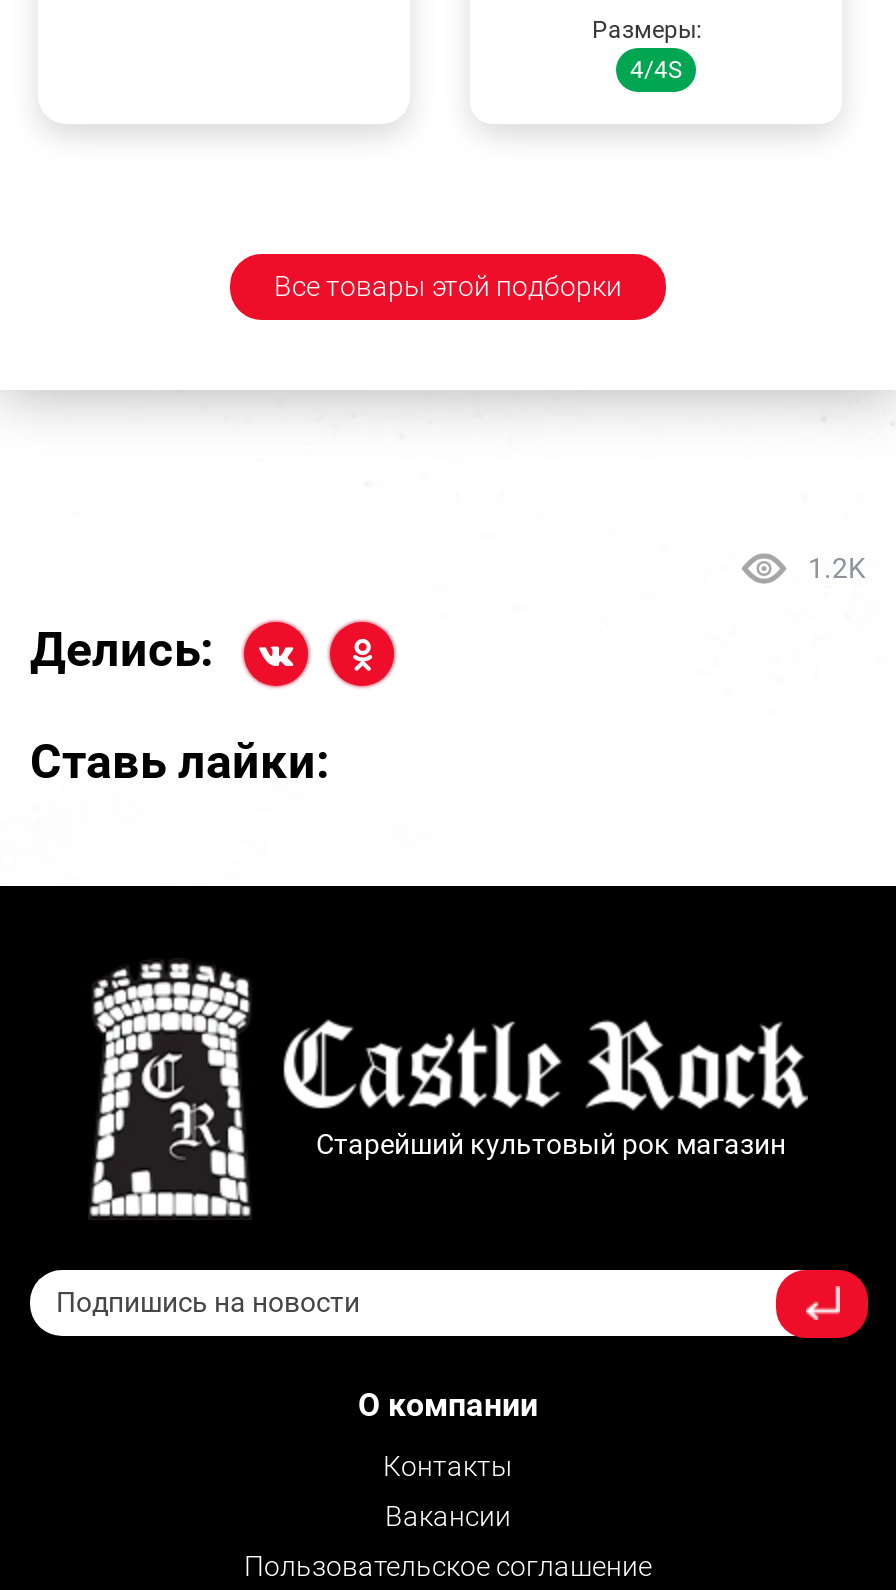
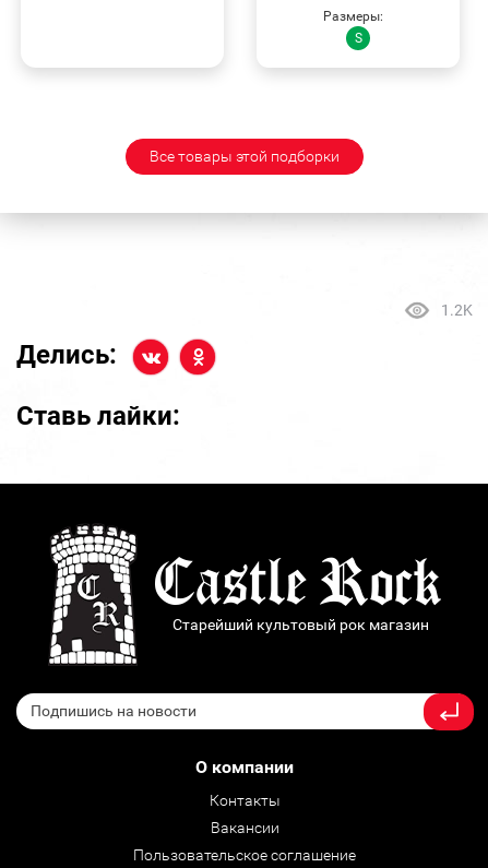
- 4/4S
+ S
